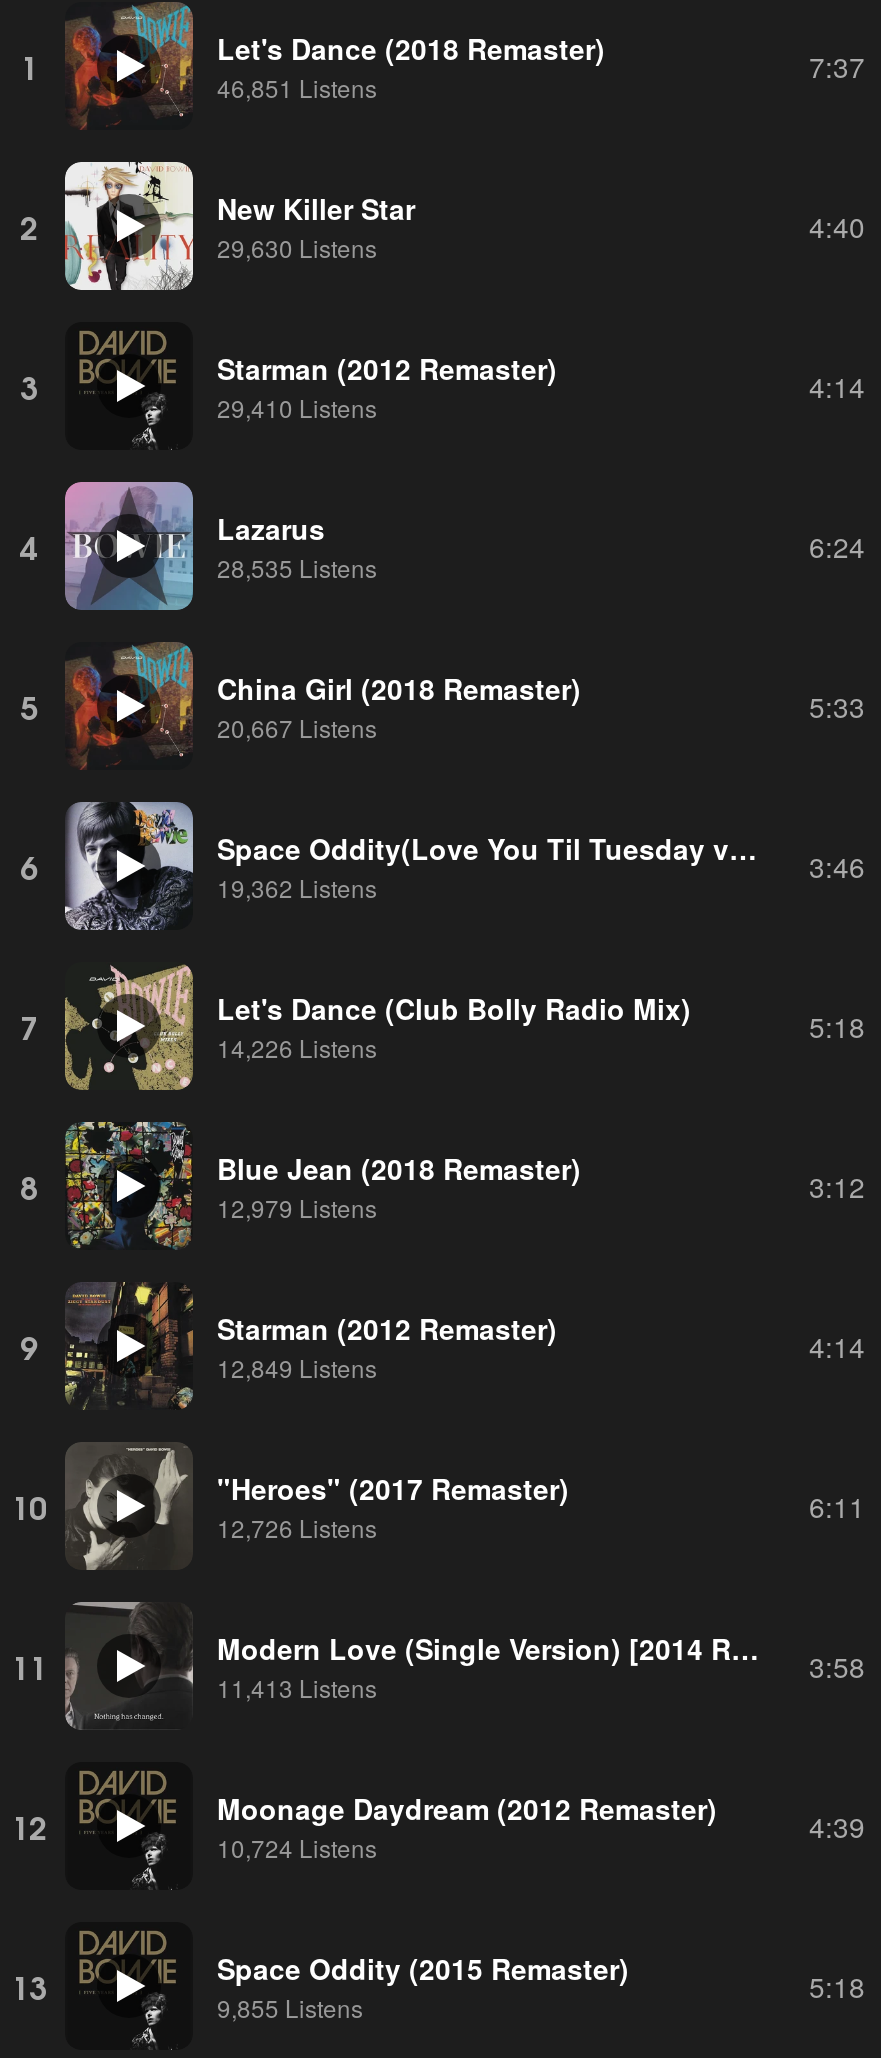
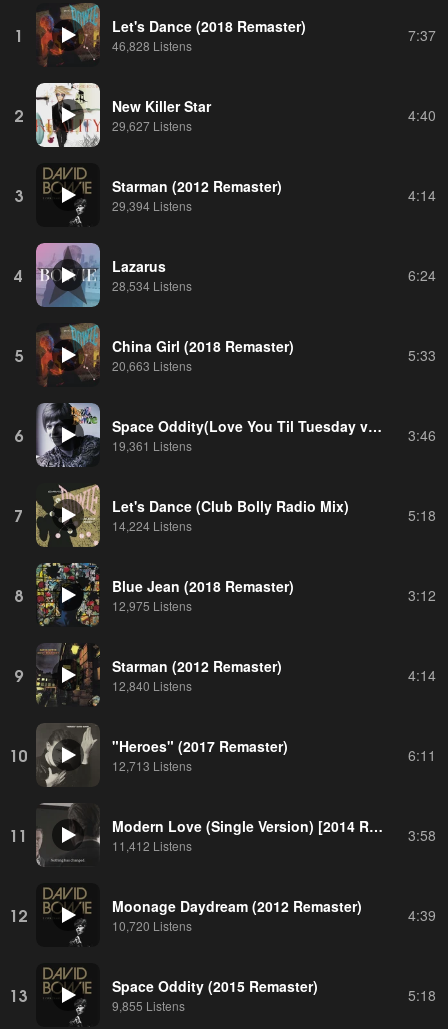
- 46,851 Listens
+ 46,828 Listens

- 29,630 Listens
+ 29,627 Listens

- 29,410 Listens
+ 29,394 Listens

- 28,535 Listens
+ 28,534 Listens

- 20,667 Listens
+ 20,663 Listens

- 19,362 Listens
+ 19,361 Listens

- 14,226 Listens
+ 14,224 Listens

- 12,979 Listens
+ 12,975 Listens

- 12,849 Listens
+ 12,840 Listens

- 12,726 Listens
+ 12,713 Listens

- 11,413 Listens
+ 11,412 Listens

- 10,724 Listens
+ 10,720 Listens
